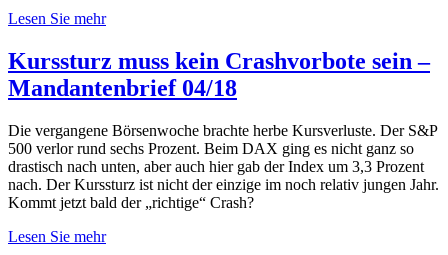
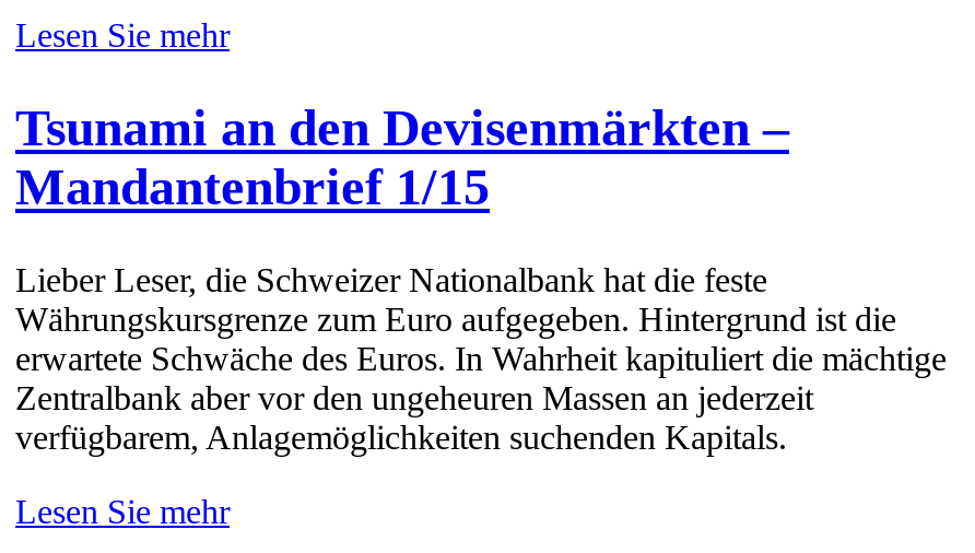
- Kurssturz muss kein Crashvorbote sein –
- Mandantenbrief 04/18
+ Tsunami an den Devisenmärkten –
+ Mandantenbrief 1/15

- Die vergangene Börsenwoche brachte herbe Kursverluste. Der S&P
- 500 verlor rund sechs Prozent. Beim DAX ging es nicht ganz so
- drastisch nach unten, aber auch hier gab der Index um 3,3 Prozent
- nach. Der Kurssturz ist nicht der einzige im noch relativ jungen Jahr.
- Kommt jetzt bald der „richtige“ Crash?
+ Lieber Leser, die Schweizer Nationalbank hat die feste
+ Währungskursgrenze zum Euro aufgegeben. Hintergrund ist die
+ erwartete Schwäche des Euros. In Wahrheit kapituliert die mächtige
+ Zentralbank aber vor den ungeheuren Massen an jederzeit
+ verfügbarem, Anlagemöglichkeiten suchenden Kapitals.
